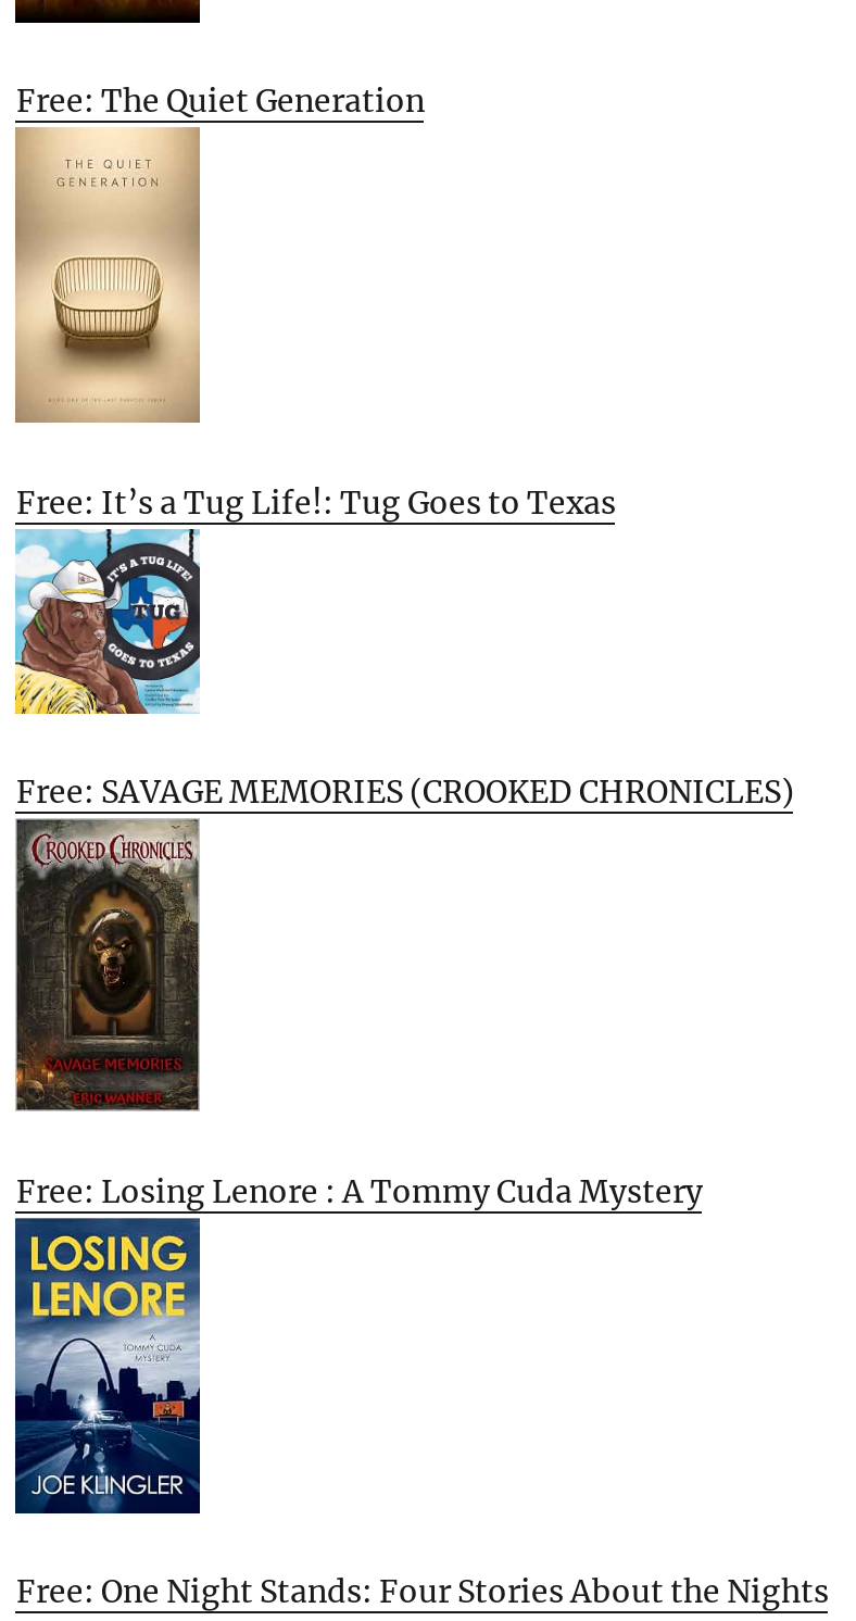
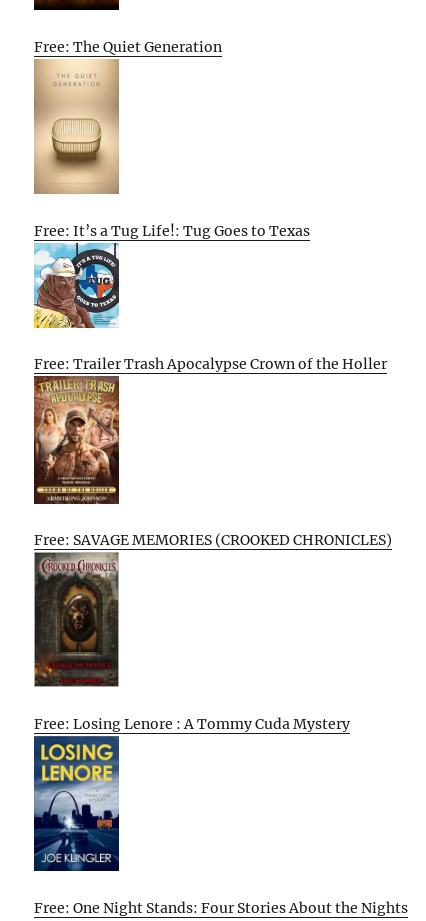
+ [image]

+ Free: Trailer Trash Apocalypse Crown of the Holler
